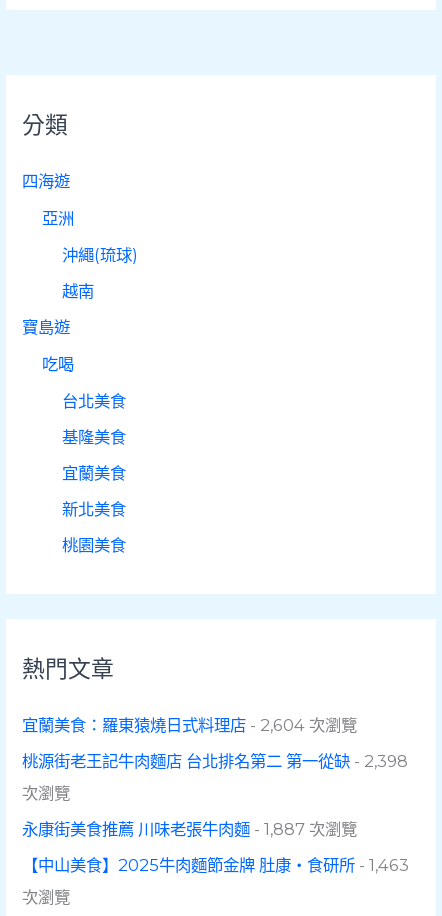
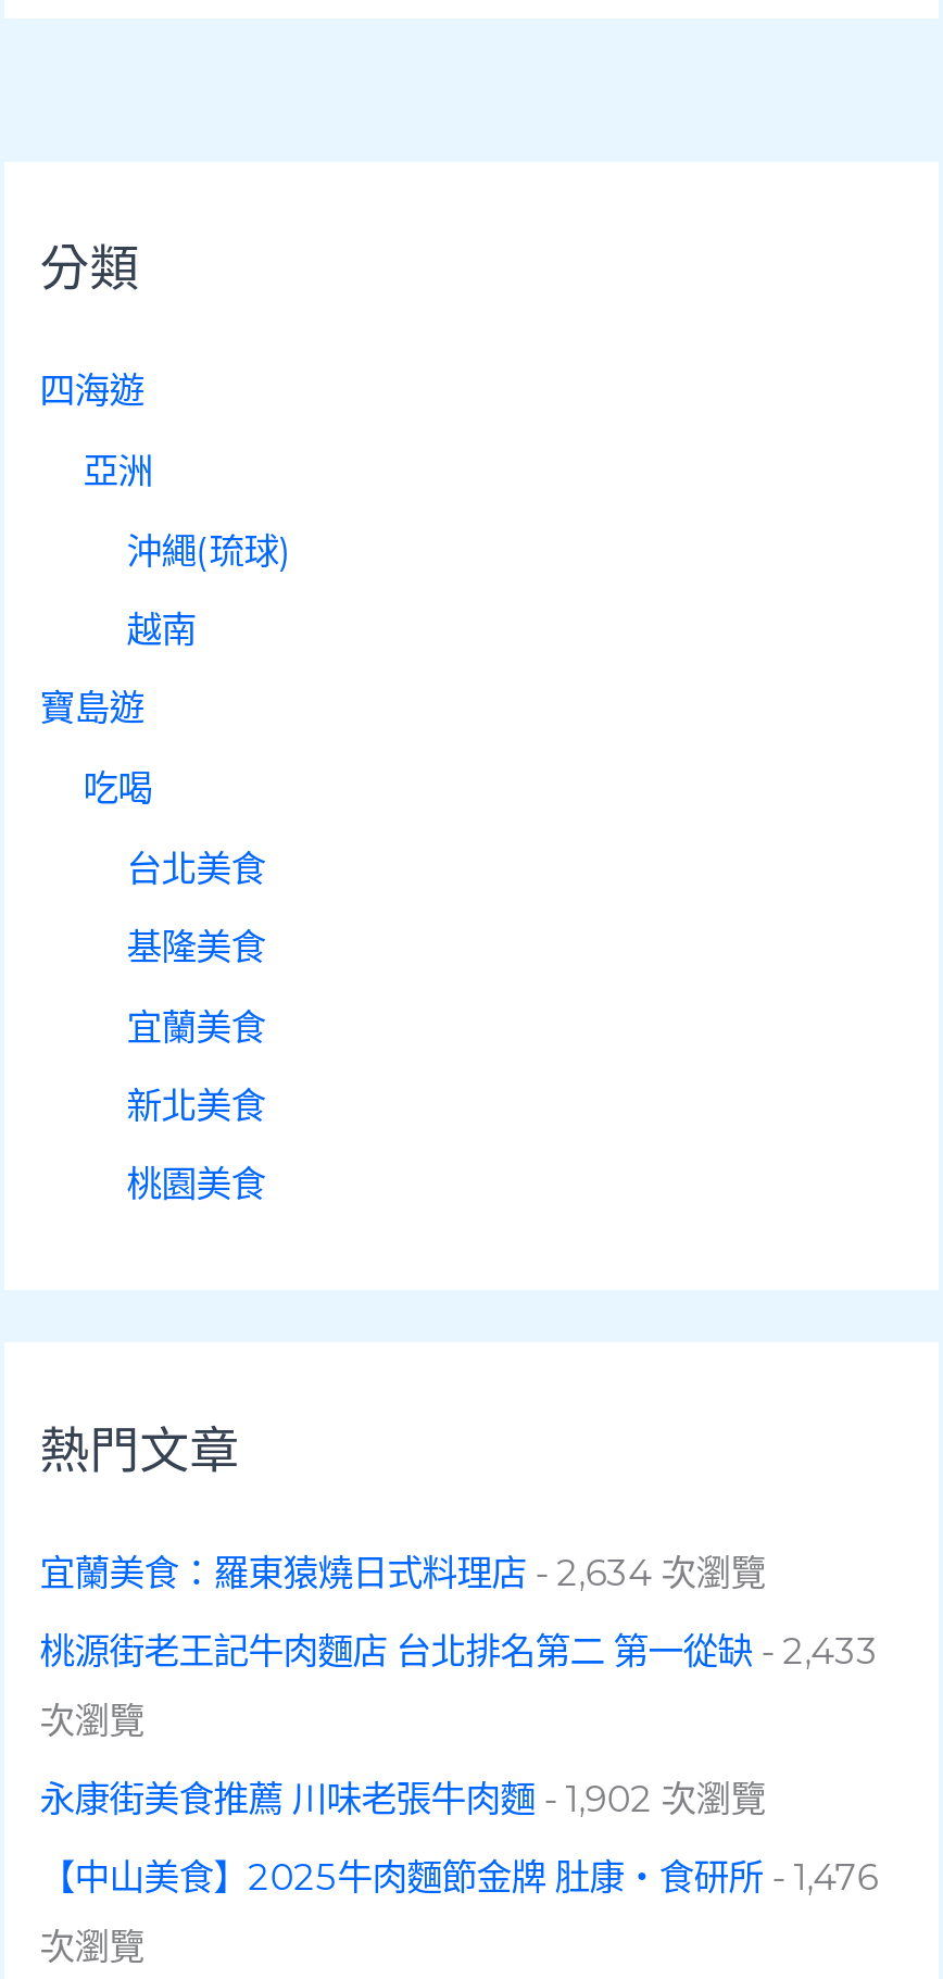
- 宜蘭美食：羅東猿燒日式料理店- 2,604 次瀏覽
+ 宜蘭美食：羅東猿燒日式料理店- 2,634 次瀏覽

- 桃源街老王記牛肉麵店 台北排名第二 第一從缺- 2,398
+ 桃源街老王記牛肉麵店 台北排名第二 第一從缺- 2,433

- 永康街美食推薦 川味老張牛肉麵- 1,887 次瀏覽
+ 永康街美食推薦 川味老張牛肉麵- 1,902 次瀏覽

- 【中山美食】2025牛肉麵節金牌 肚康・食研所- 1,463
+ 【中山美食】2025牛肉麵節金牌 肚康・食研所- 1,476
